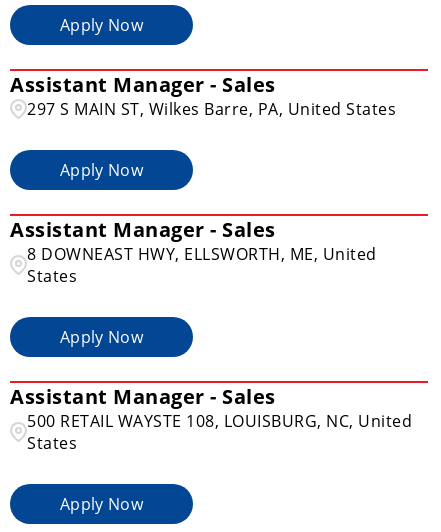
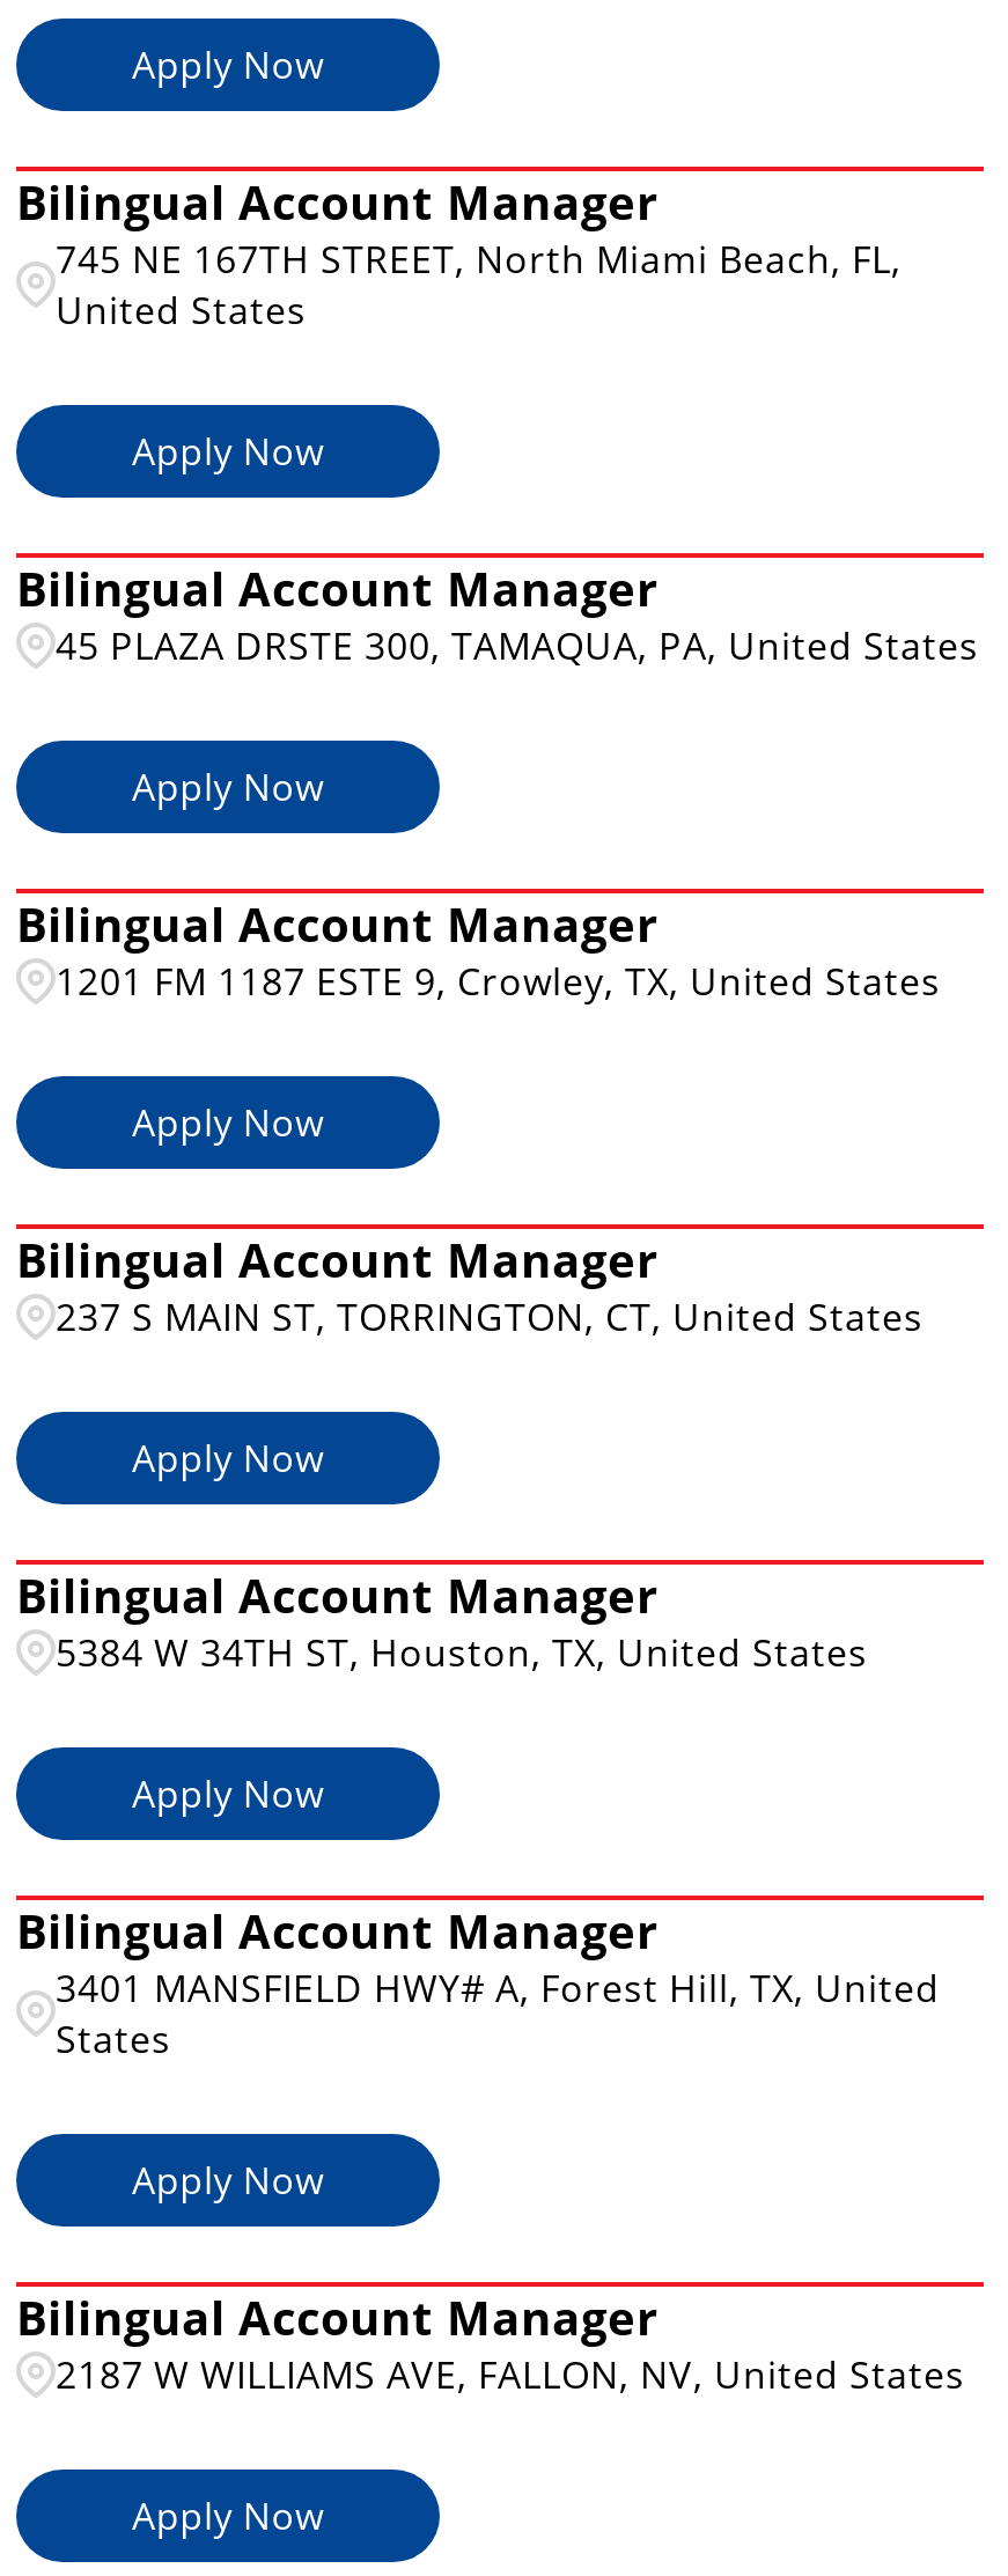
- Assistant Manager - Sales
- 297 S MAIN ST, Wilkes Barre, PA, United States
+ Bilingual Account Manager
+ 745 NE 167TH STREET, North Miami Beach, FL,
+ United States

- Assistant Manager - Sales
- 8 DOWNEAST HWY, ELLSWORTH, ME, United
+ Bilingual Account Manager
+ 45 PLAZA DRSTE 300, TAMAQUA, PA, United States
+ Apply Now
+ Bilingual Account Manager
+ 1201 FM 1187 ESTE 9, Crowley, TX, United States
+ Apply Now
+ Bilingual Account Manager
+ 237 S MAIN ST, TORRINGTON, CT, United States
+ Apply Now
+ Bilingual Account Manager
+ 5384 W 34TH ST, Houston, TX, United States
+ Apply Now
+ Bilingual Account Manager
+ 3401 MANSFIELD HWY# A, Forest Hill, TX, United

moved down: States | Apply Now

- Assistant Manager - Sales
- 500 RETAIL WAYSTE 108, LOUISBURG, NC, United
- States
+ Bilingual Account Manager
+ 2187 W WILLIAMS AVE, FALLON, NV, United States
